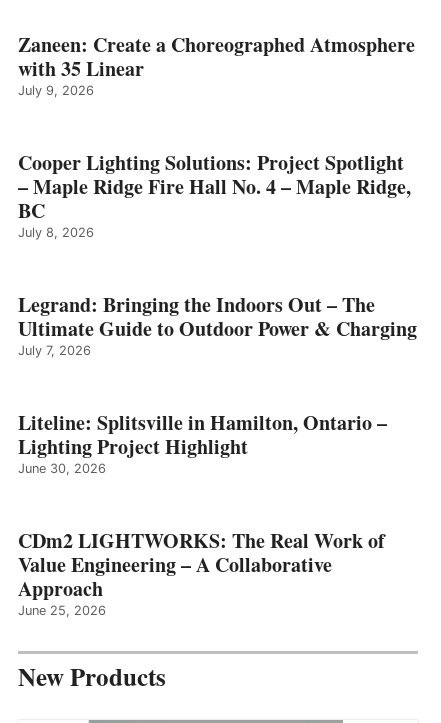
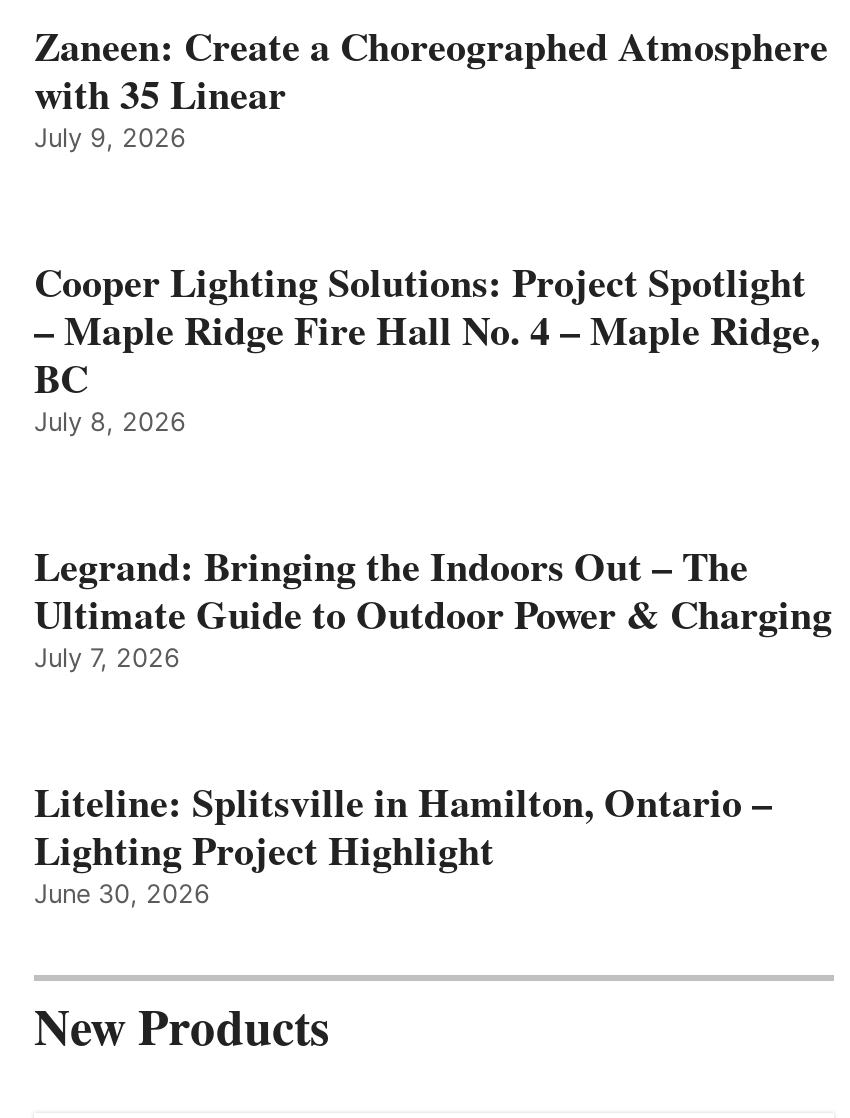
- CDm2 LIGHTWORKS: The Real Work of
- Value Engineering – A Collaborative
- Approach
- June 25, 2026
